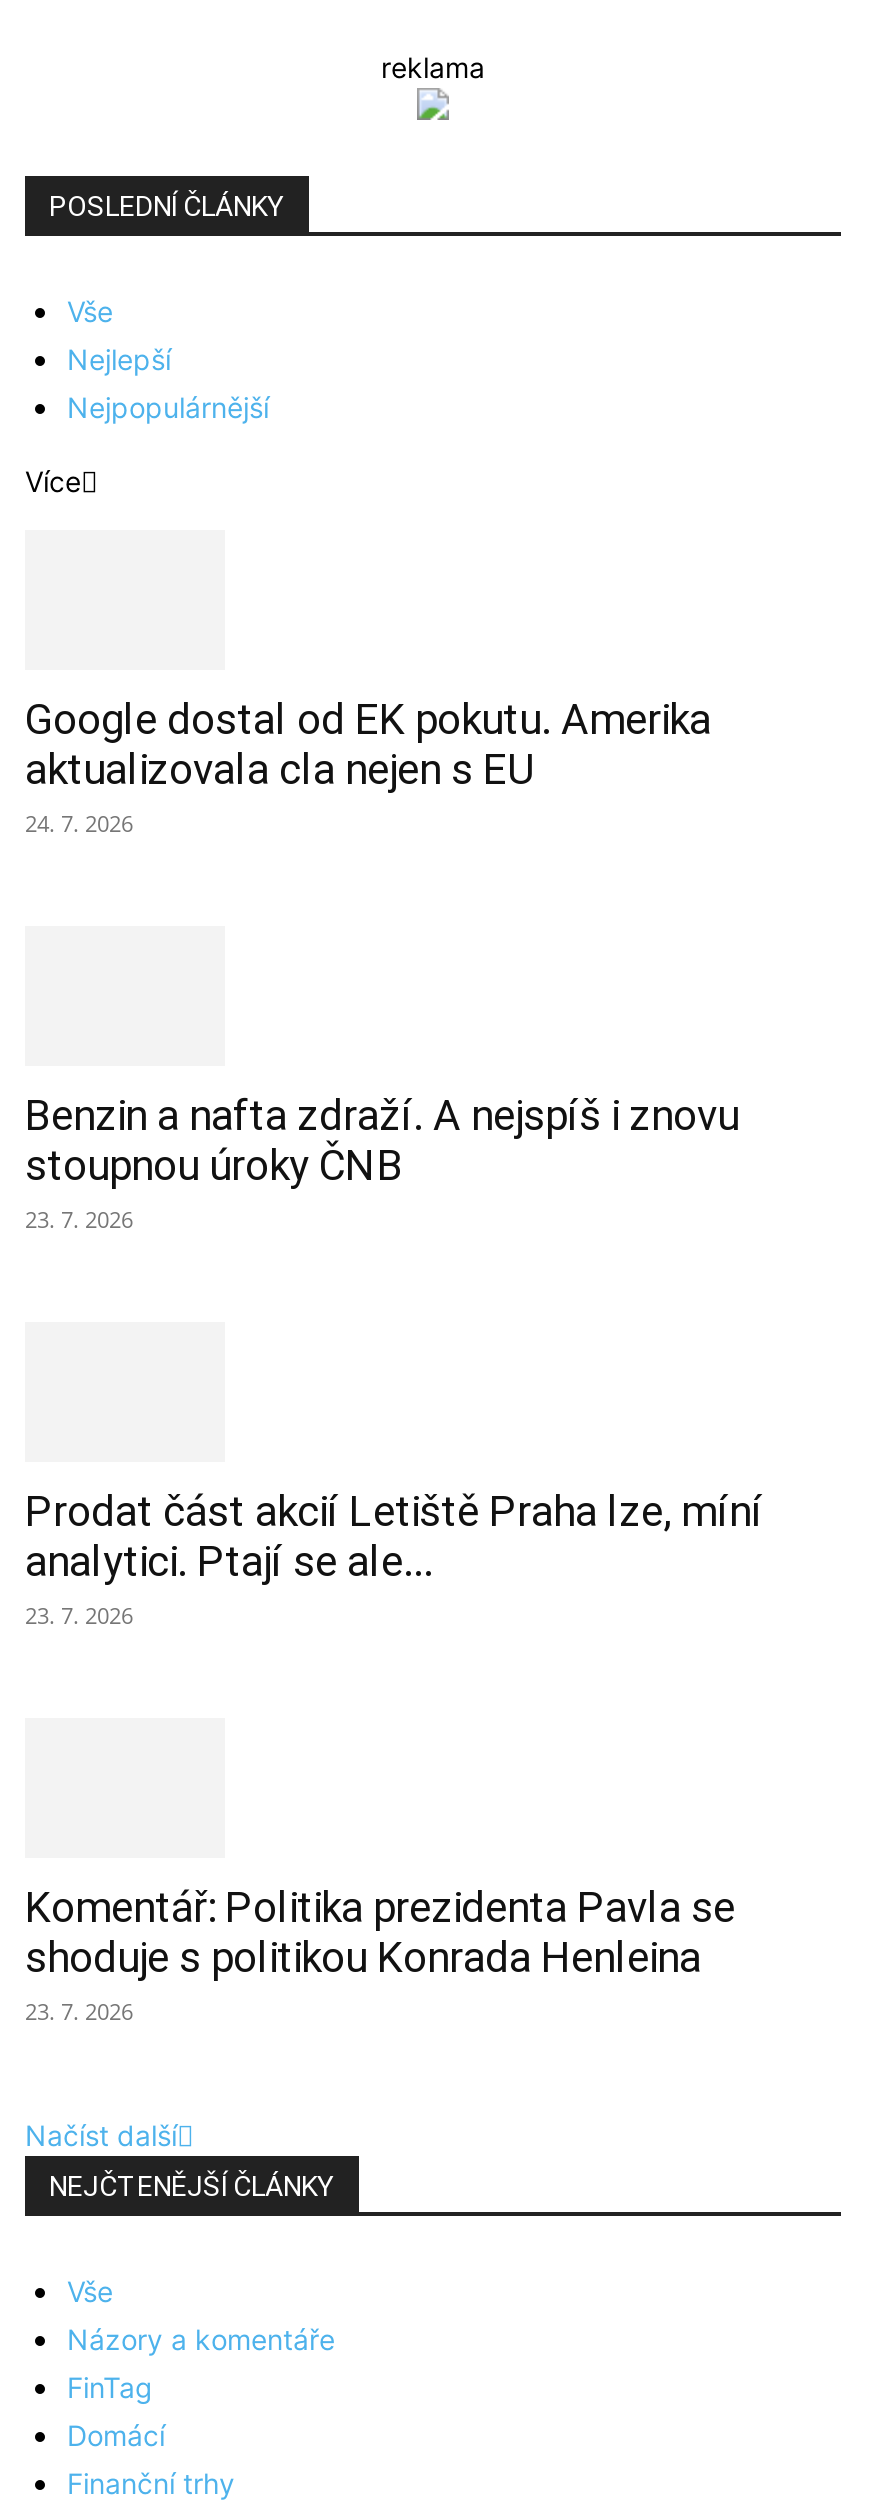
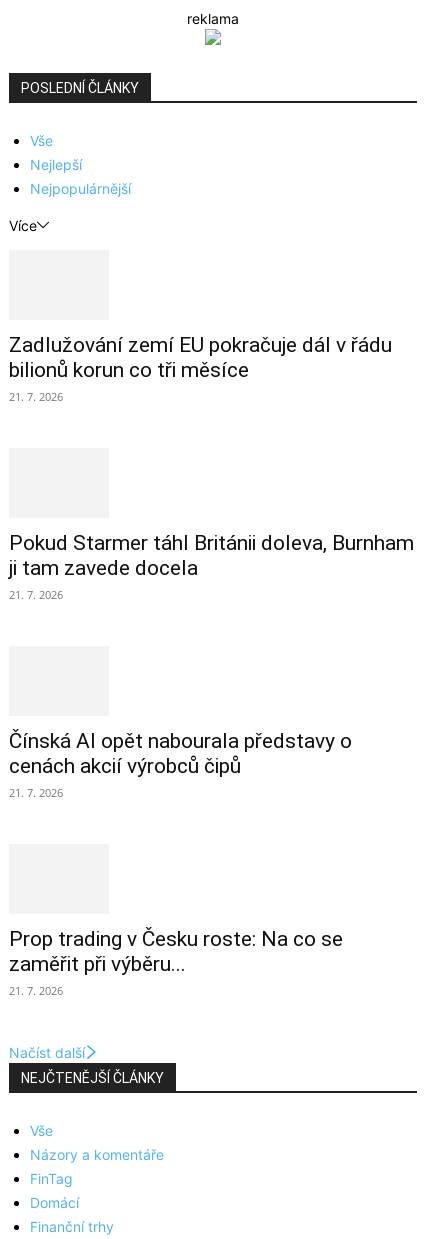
- Google dostal od EK pokutu. Amerika
- aktualizovala cla nejen s EU
- 24. 7. 2026
+ Zadlužování zemí EU pokračuje dál v řádu
+ bilionů korun co tři měsíce
+ 21. 7. 2026

- Benzin a nafta zdraží. A nejspíš i znovu
- stoupnou úroky ČNB
- 23. 7. 2026
+ Pokud Starmer táhl Británii doleva, Burnham
+ ji tam zavede docela
+ 21. 7. 2026

- Prodat část akcií Letiště Praha lze, míní
- analytici. Ptají se ale...
- 23. 7. 2026
+ Čínská AI opět nabourala představy o
+ cenách akcií výrobců čipů
+ 21. 7. 2026

- Komentář: Politika prezidenta Pavla se
- shoduje s politikou Konrada Henleina
- 23. 7. 2026
+ Prop trading v Česku roste: Na co se
+ zaměřit při výběru...
+ 21. 7. 2026
